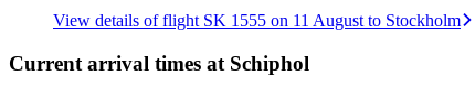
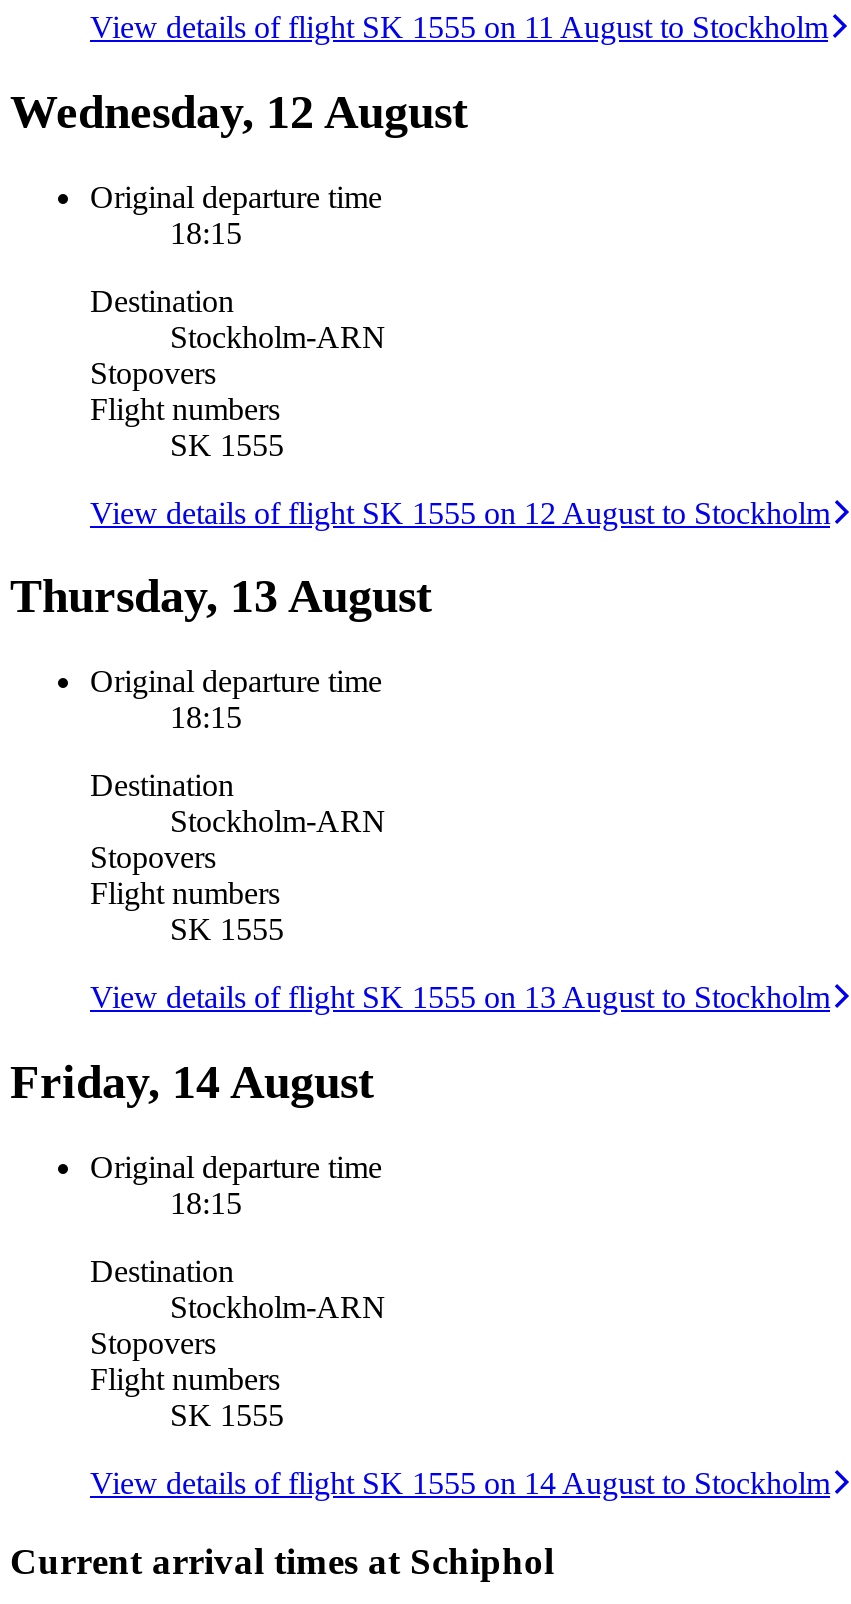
+ Wednesday, 12 August
+ Original departure time
+ 18:15
+ Destination
+ Stockholm-ARN
+ Stopovers
+ Flight numbers
+ SK 1555
+ View details of flight SK 1555 on 12 August to Stockholm
+ Thursday, 13 August
+ Original departure time
+ 18:15
+ Destination
+ Stockholm-ARN
+ Stopovers
+ Flight numbers
+ SK 1555
+ View details of flight SK 1555 on 13 August to Stockholm
+ Friday, 14 August
+ Original departure time
+ 18:15
+ Destination
+ Stockholm-ARN
+ Stopovers
+ Flight numbers
+ SK 1555
+ View details of flight SK 1555 on 14 August to Stockholm
